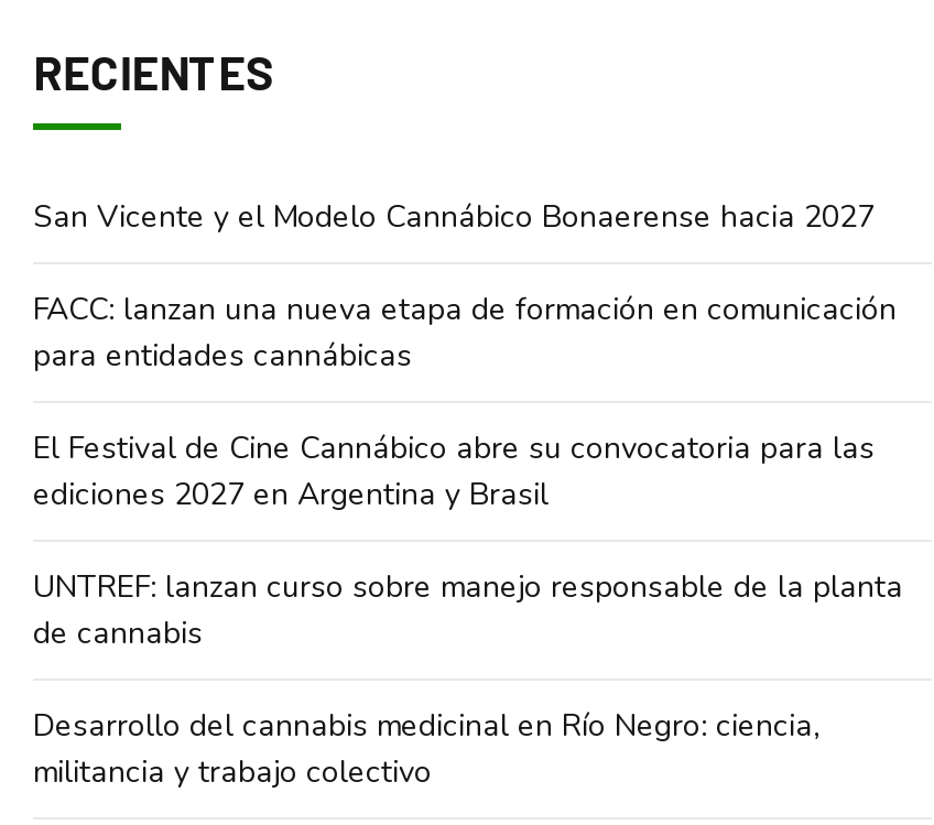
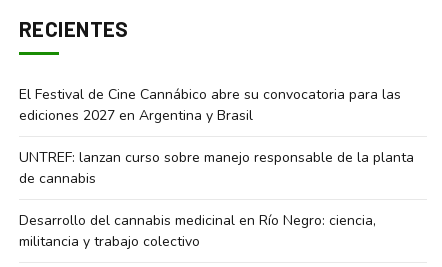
- San Vicente y el Modelo Cannábico Bonaerense hacia 2027
- FACC: lanzan una nueva etapa de formación en comunicación
- para entidades cannábicas
